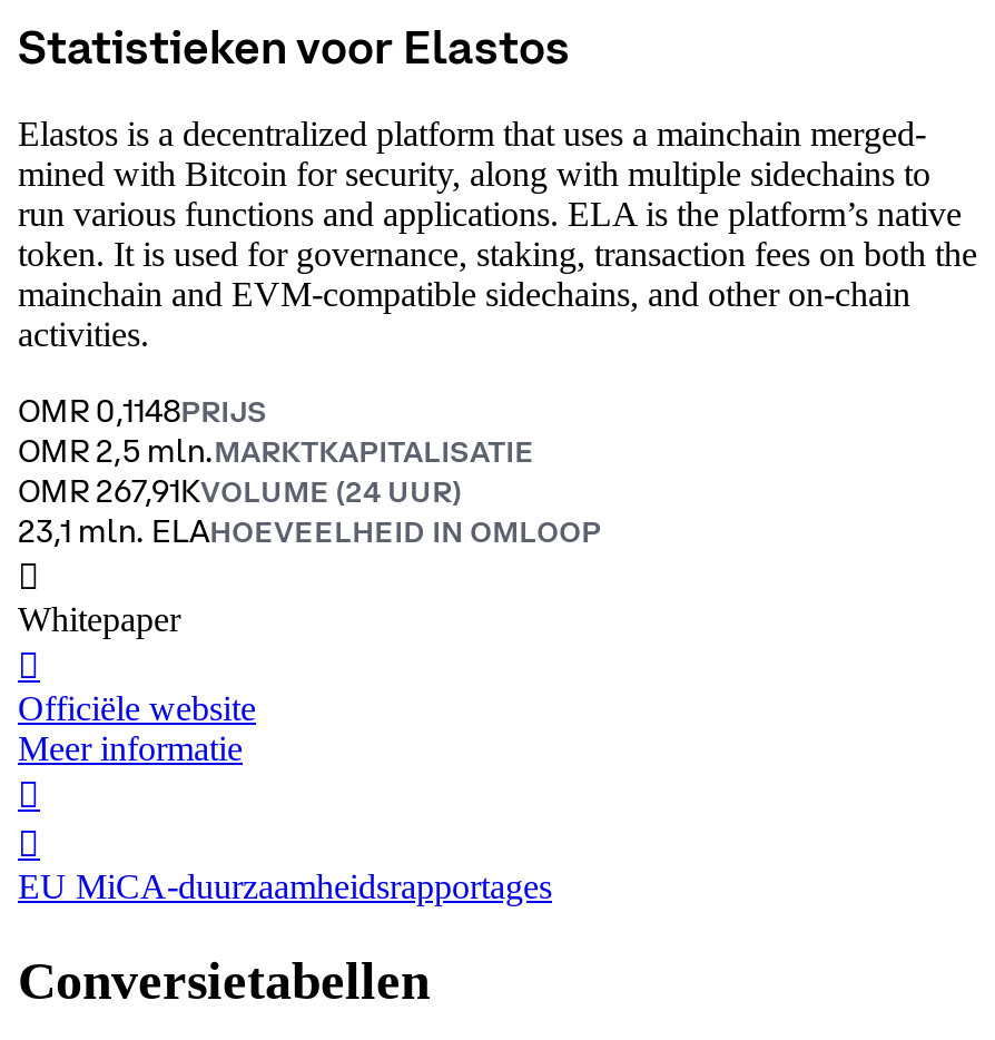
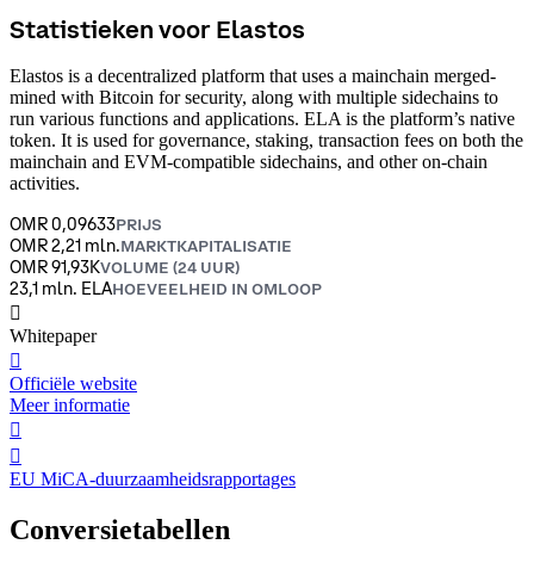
- OMR 0,1148PRIJS
+ OMR 0,09633PRIJS

- OMR 2,5 mln.MARKTKAPITALISATIE
+ OMR 2,21 mln.MARKTKAPITALISATIE

- OMR 267,91KVOLUME (24 UUR)
+ OMR 91,93KVOLUME (24 UUR)
